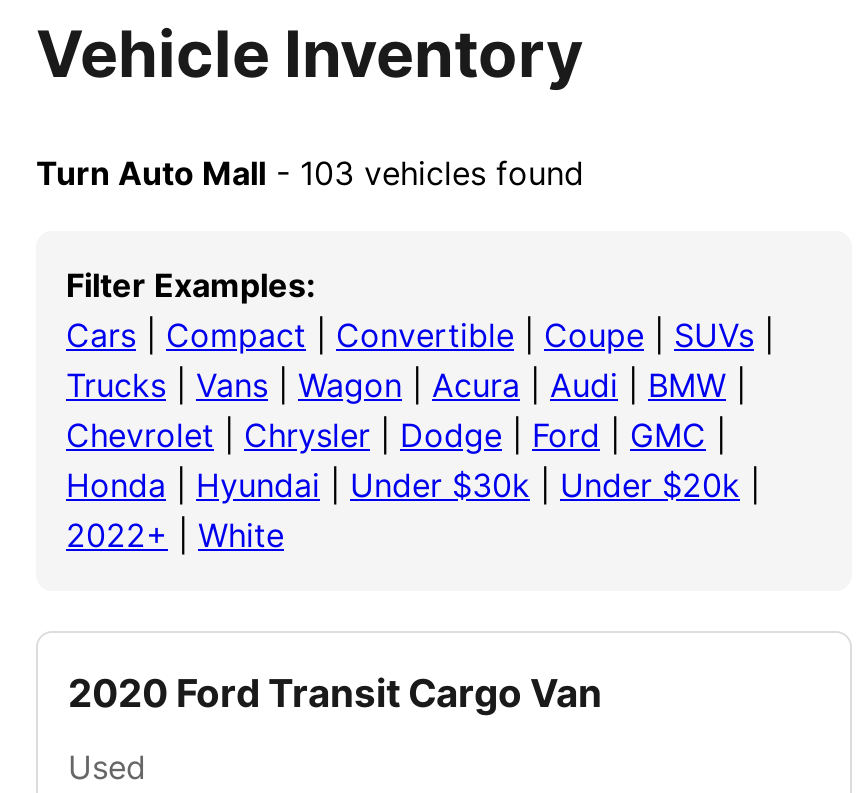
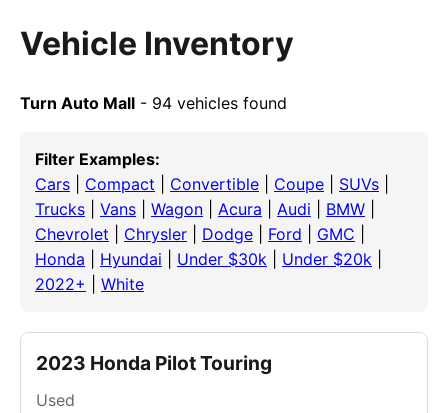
- Turn Auto Mall - 103 vehicles found
+ Turn Auto Mall - 94 vehicles found

- 2020 Ford Transit Cargo Van
+ 2023 Honda Pilot Touring
